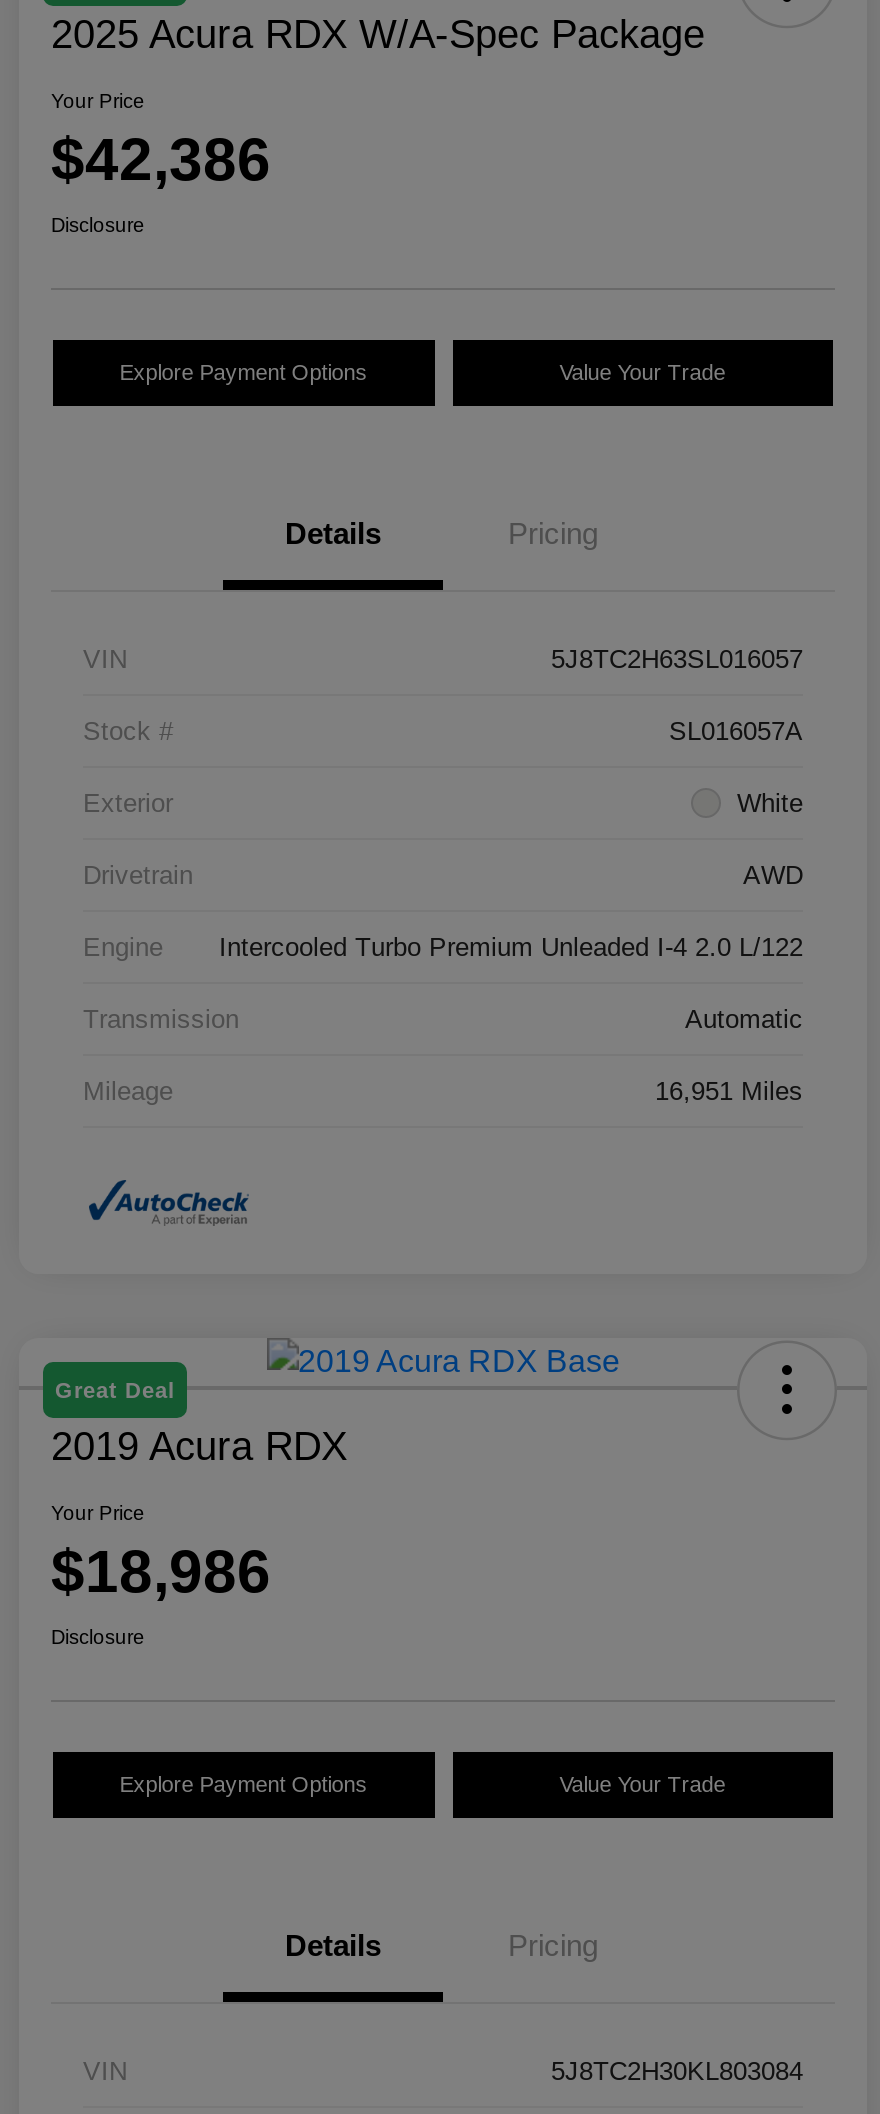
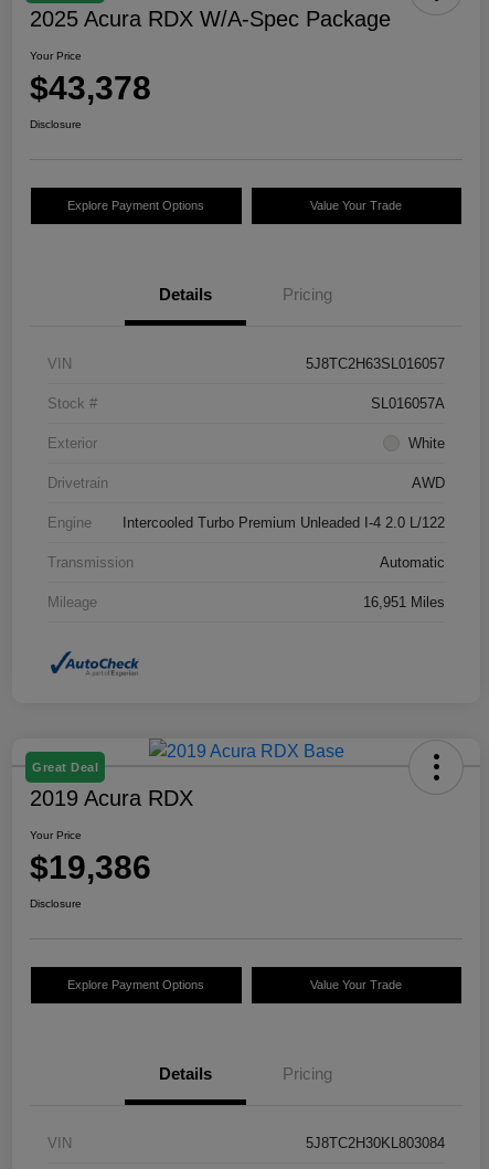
- $42,386
+ $43,378

- $18,986
+ $19,386
